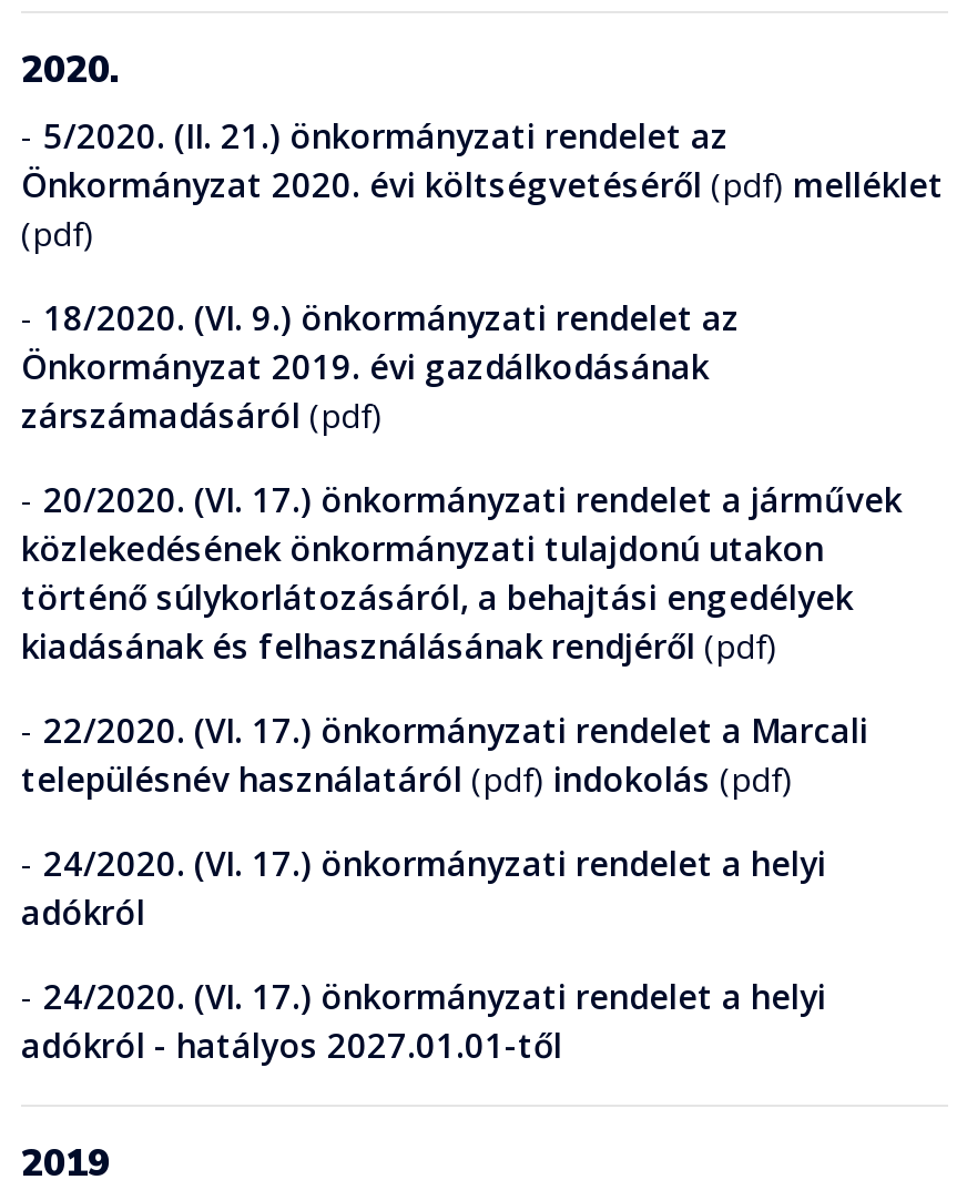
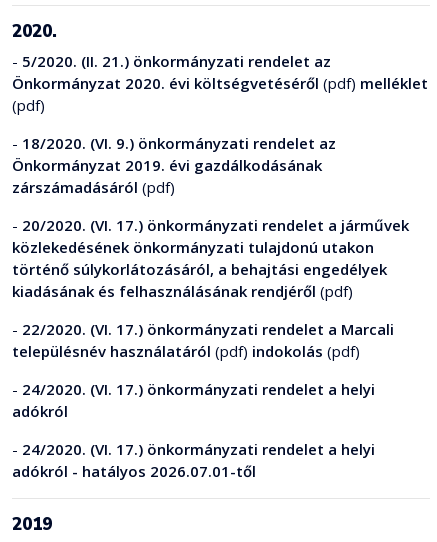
- adókról - hatályos 2027.01.01-től
+ adókról - hatályos 2026.07.01-től
